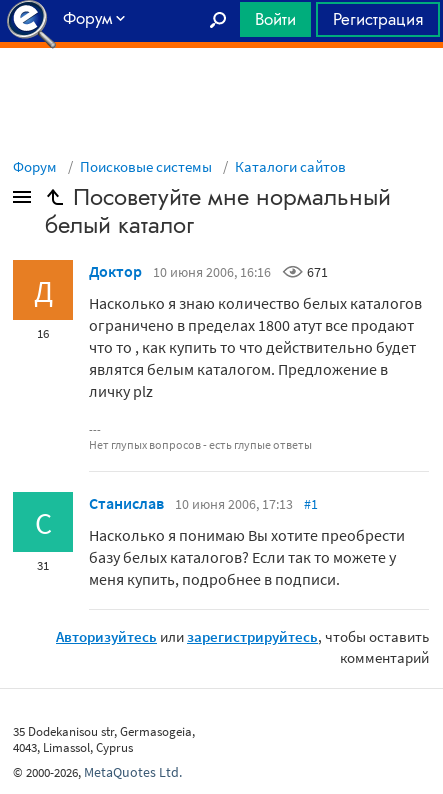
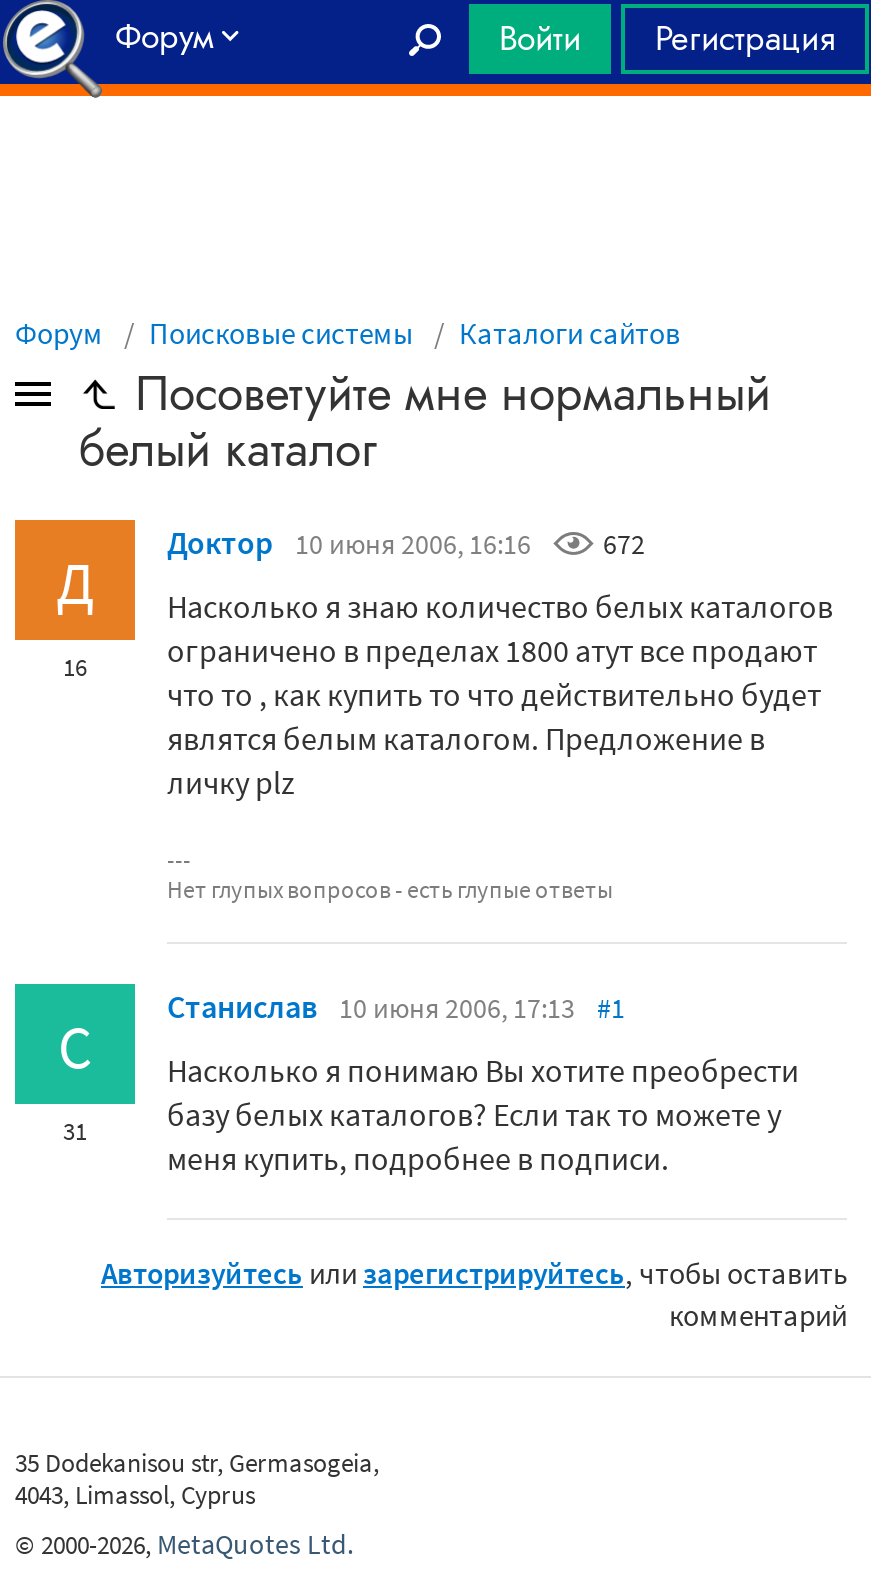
- Доктор 10 июня 2006, 16:16 671
+ Доктор 10 июня 2006, 16:16 672
